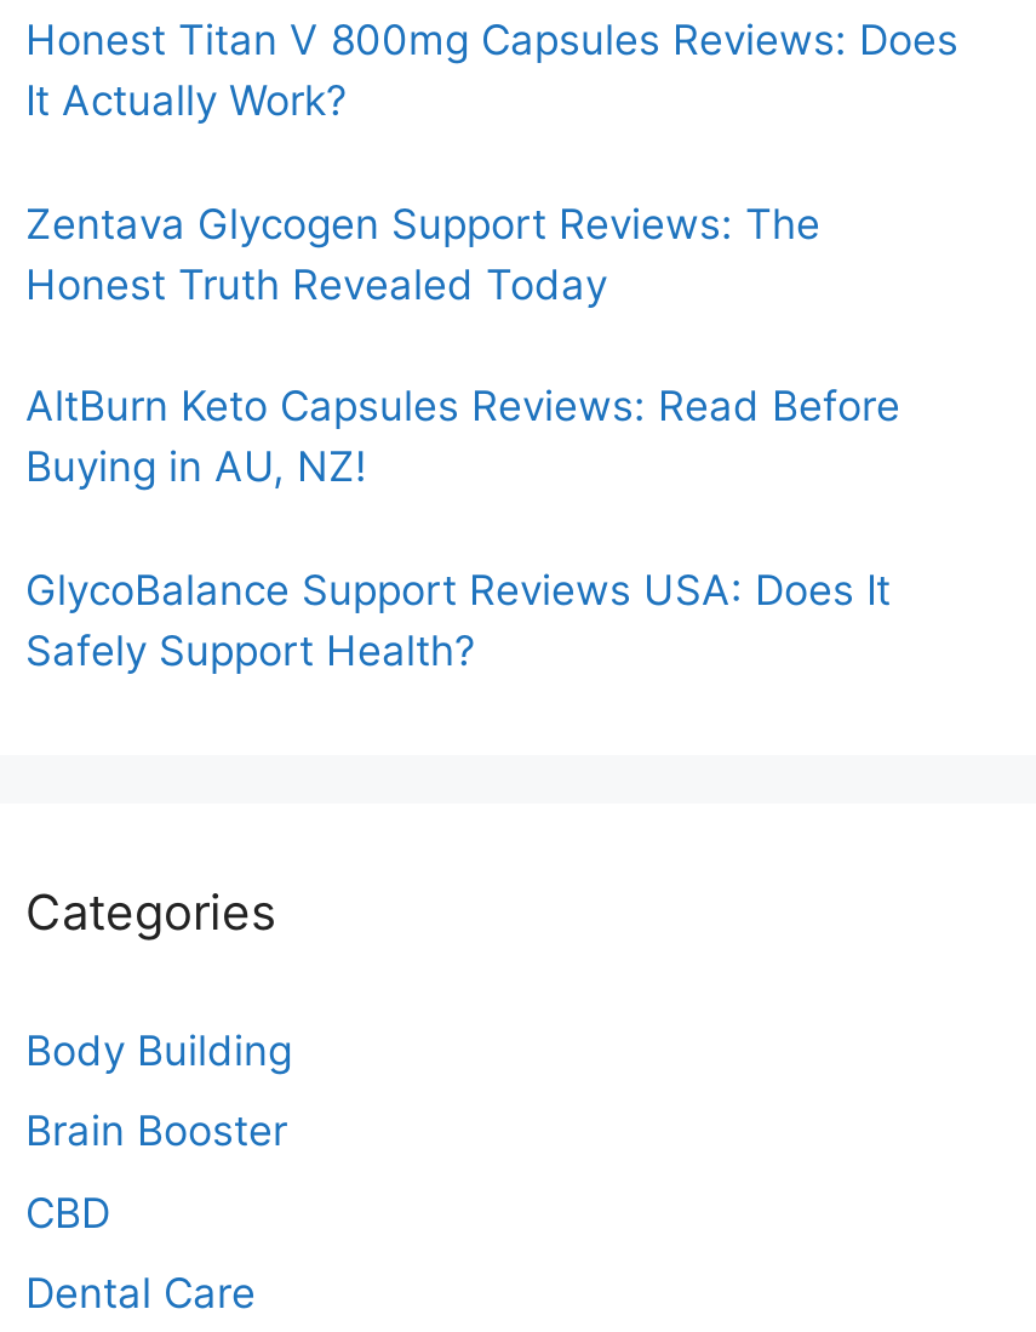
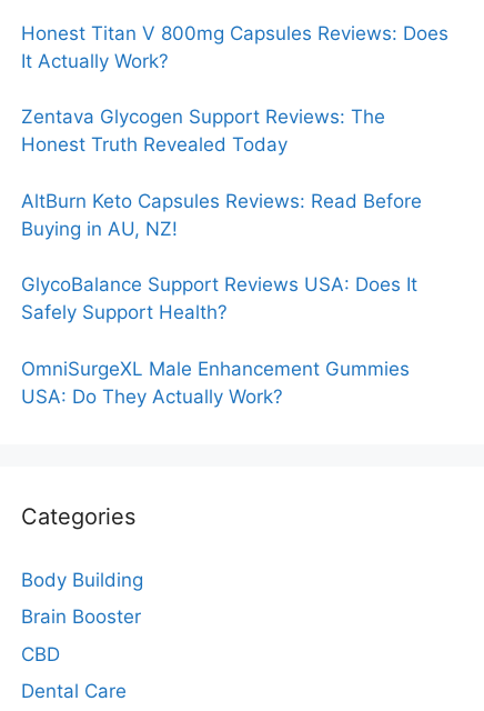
+ OmniSurgeXL Male Enhancement Gummies
+ USA: Do They Actually Work?
